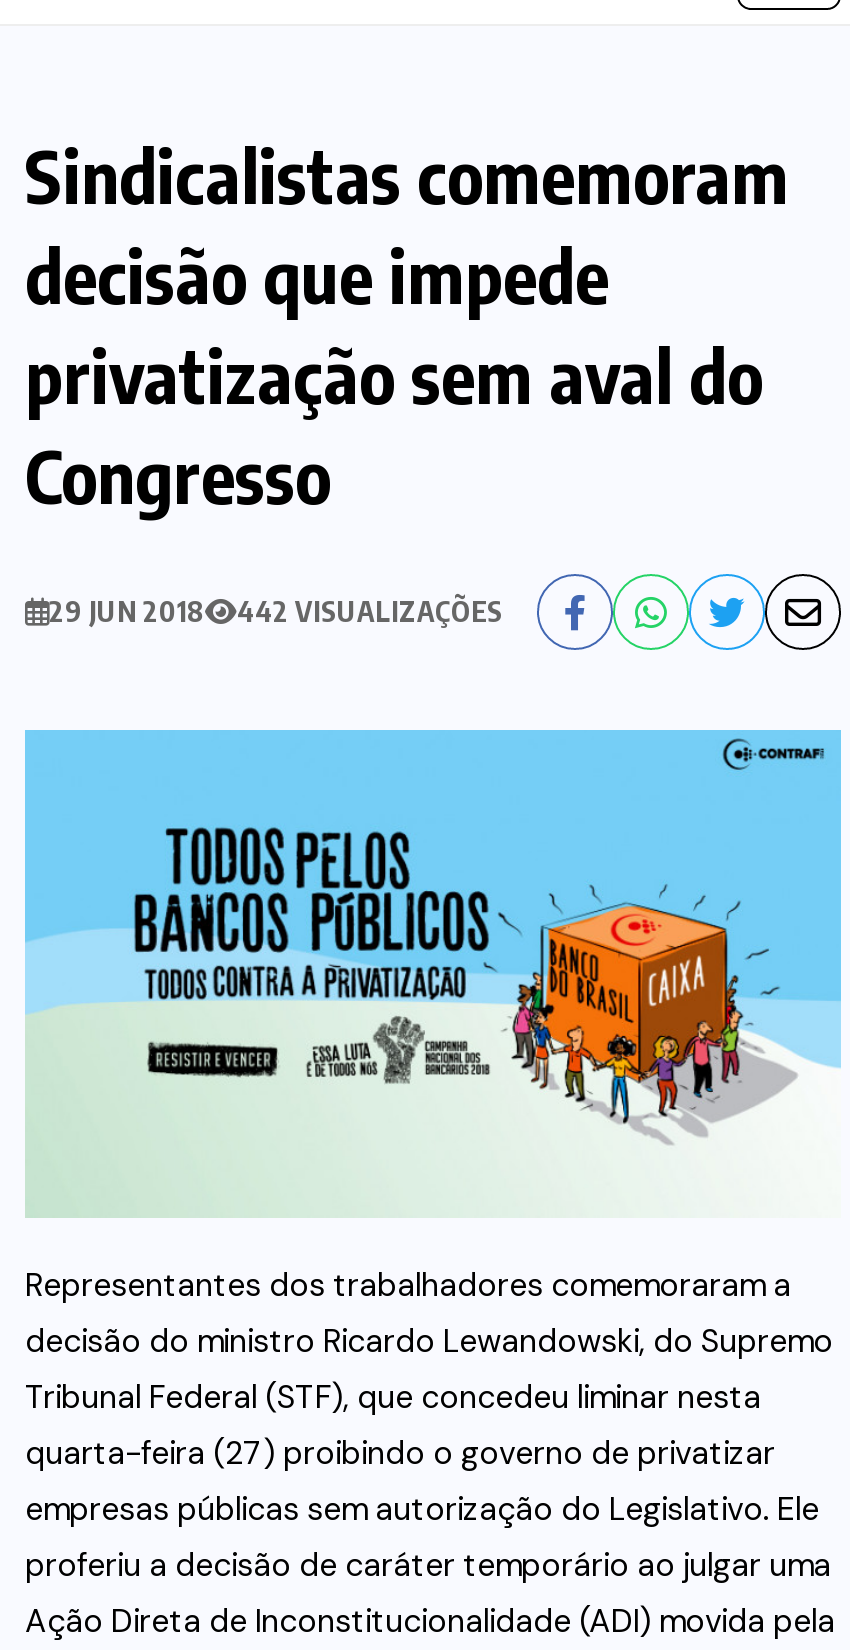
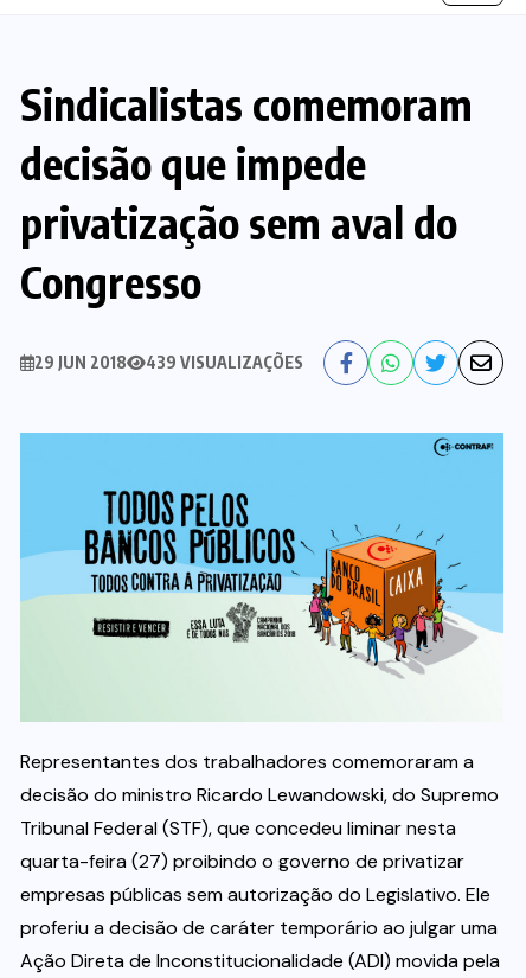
- 442 VISUALIZAÇÕES
+ 439 VISUALIZAÇÕES
